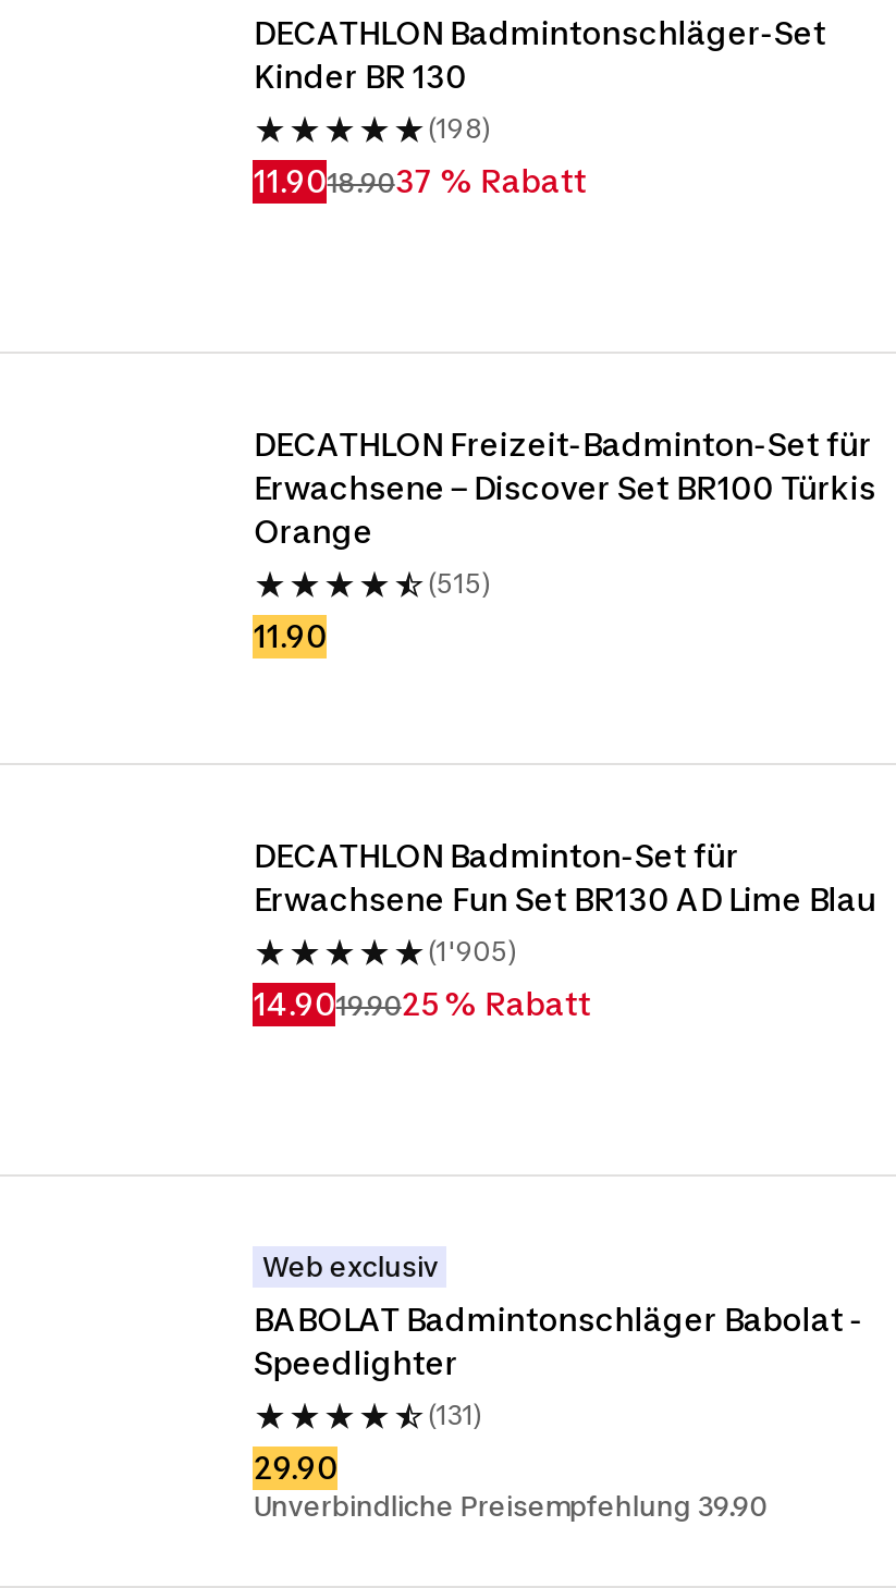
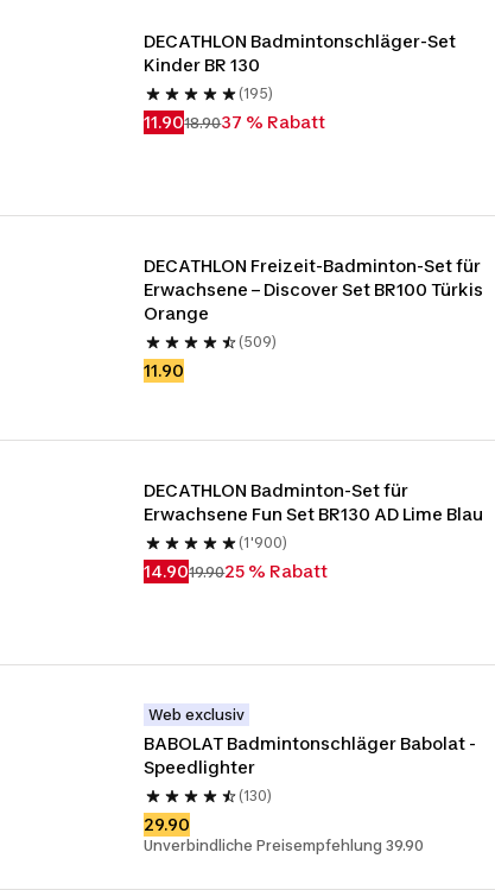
- (198)
+ (195)

- (515)
+ (509)

- (1'905)
+ (1'900)

- (131)
+ (130)
